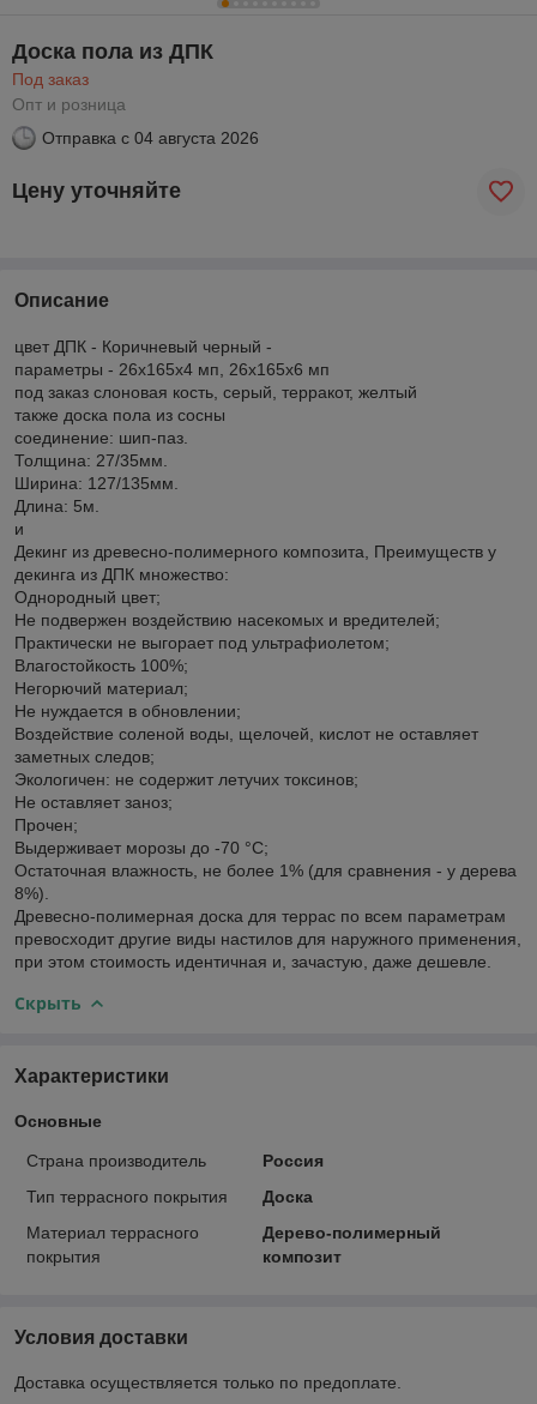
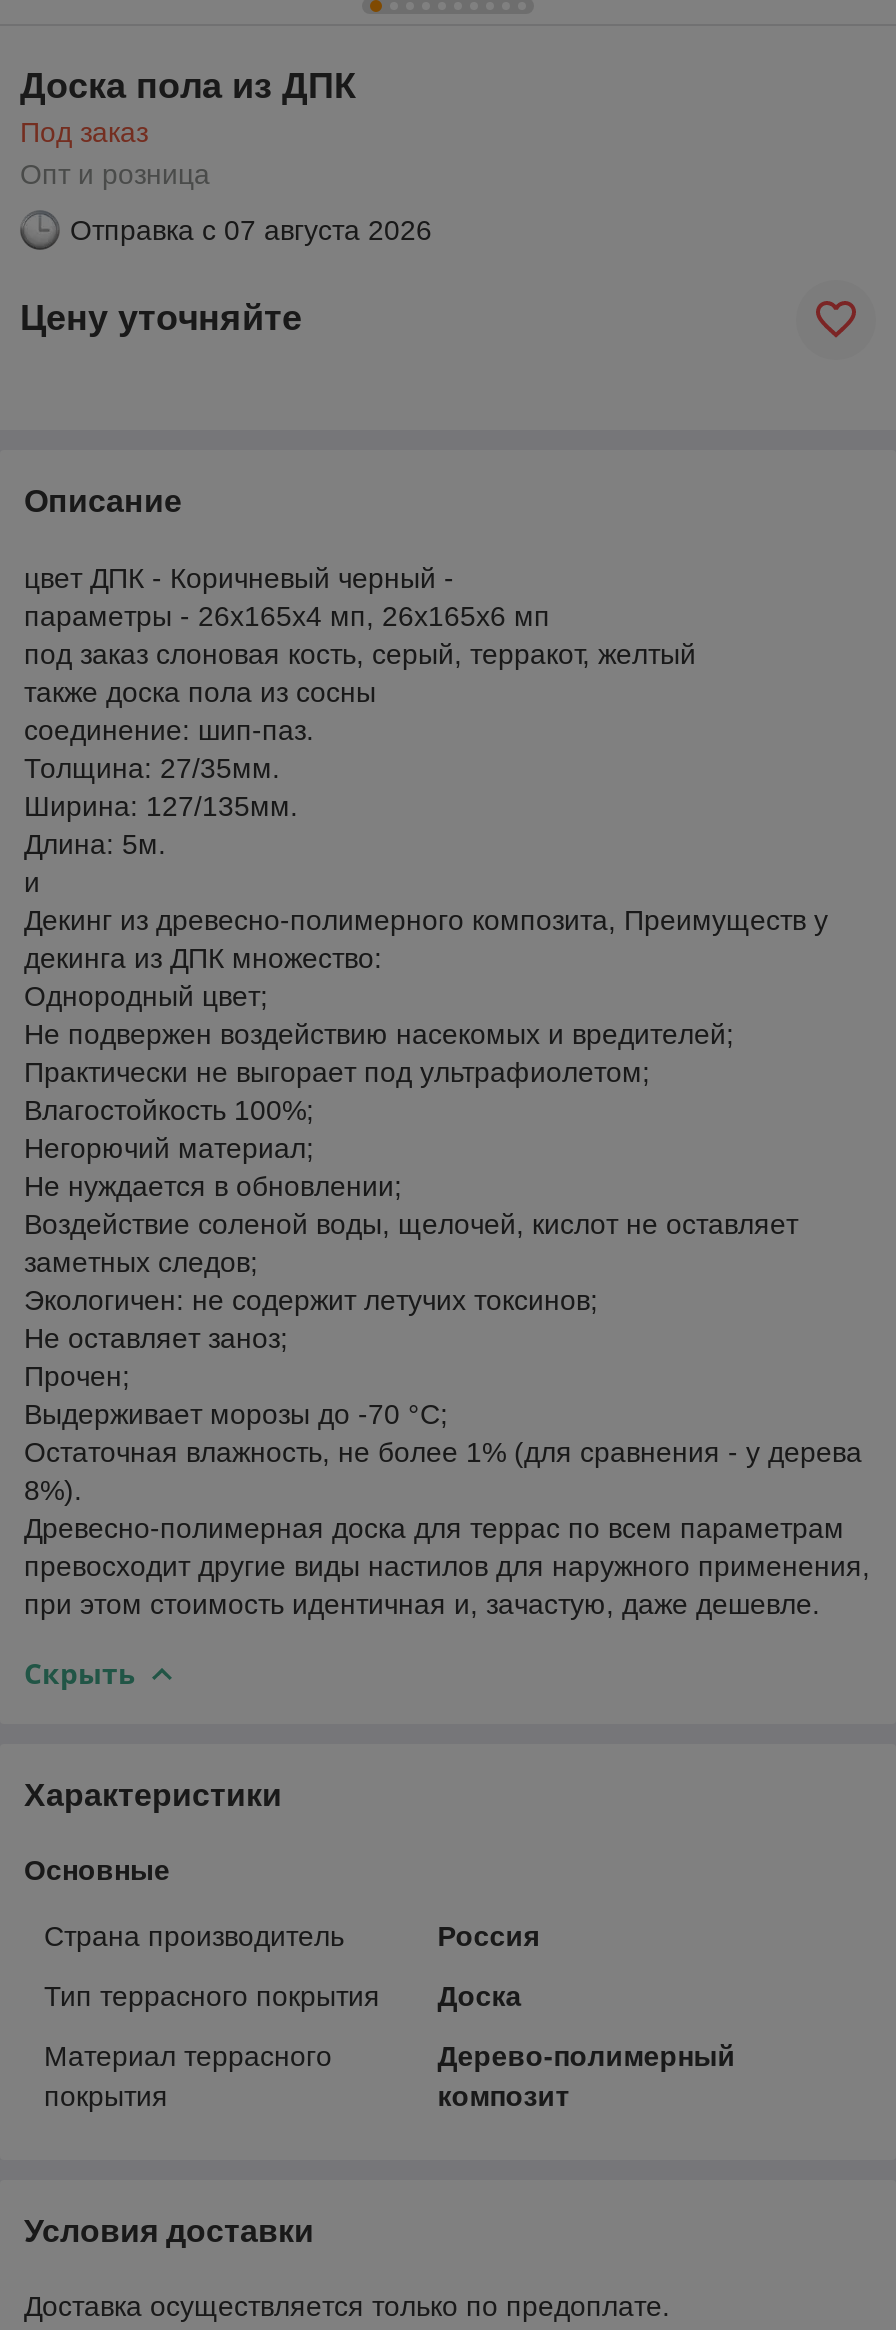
- Отправка с 04 августа 2026
+ Отправка с 07 августа 2026
